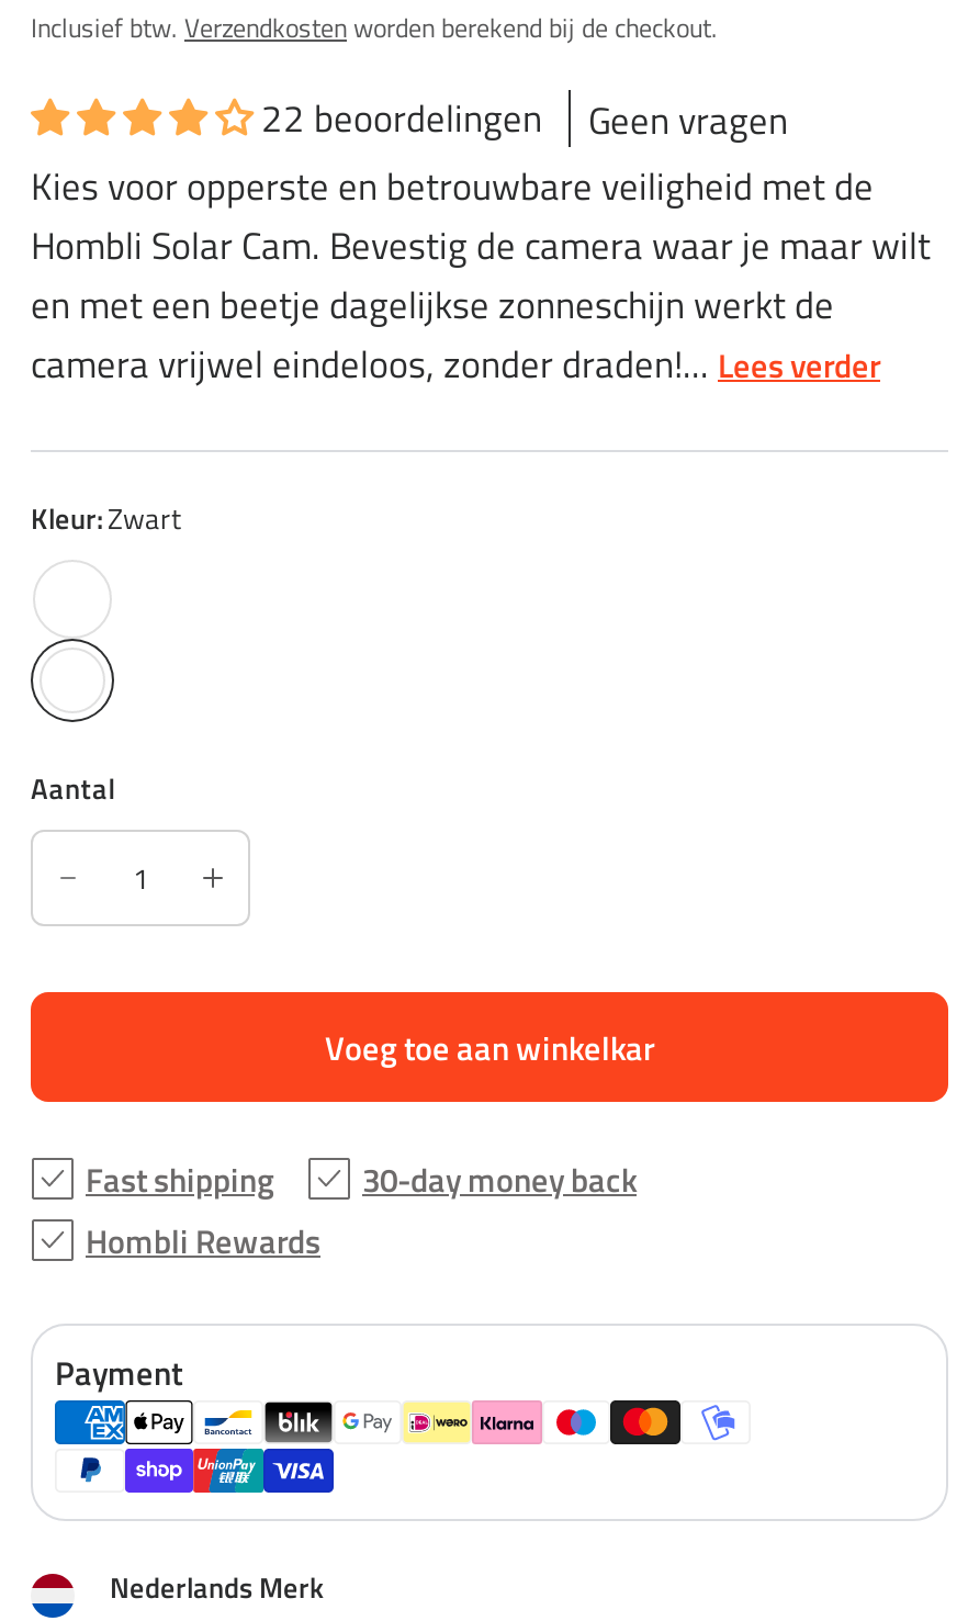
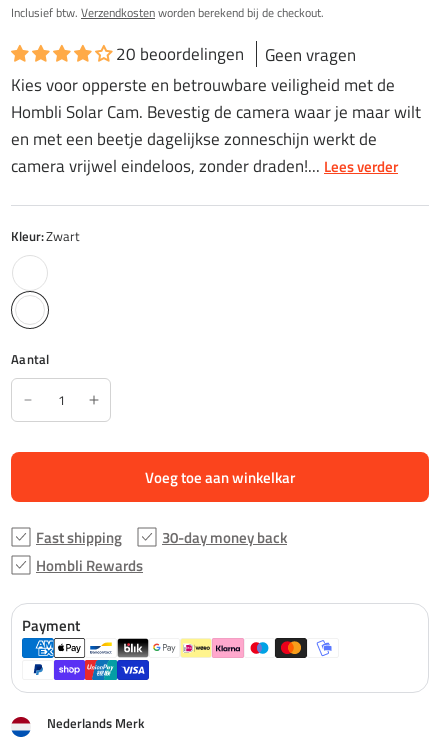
- 22 beoordelingen
+ 20 beoordelingen
